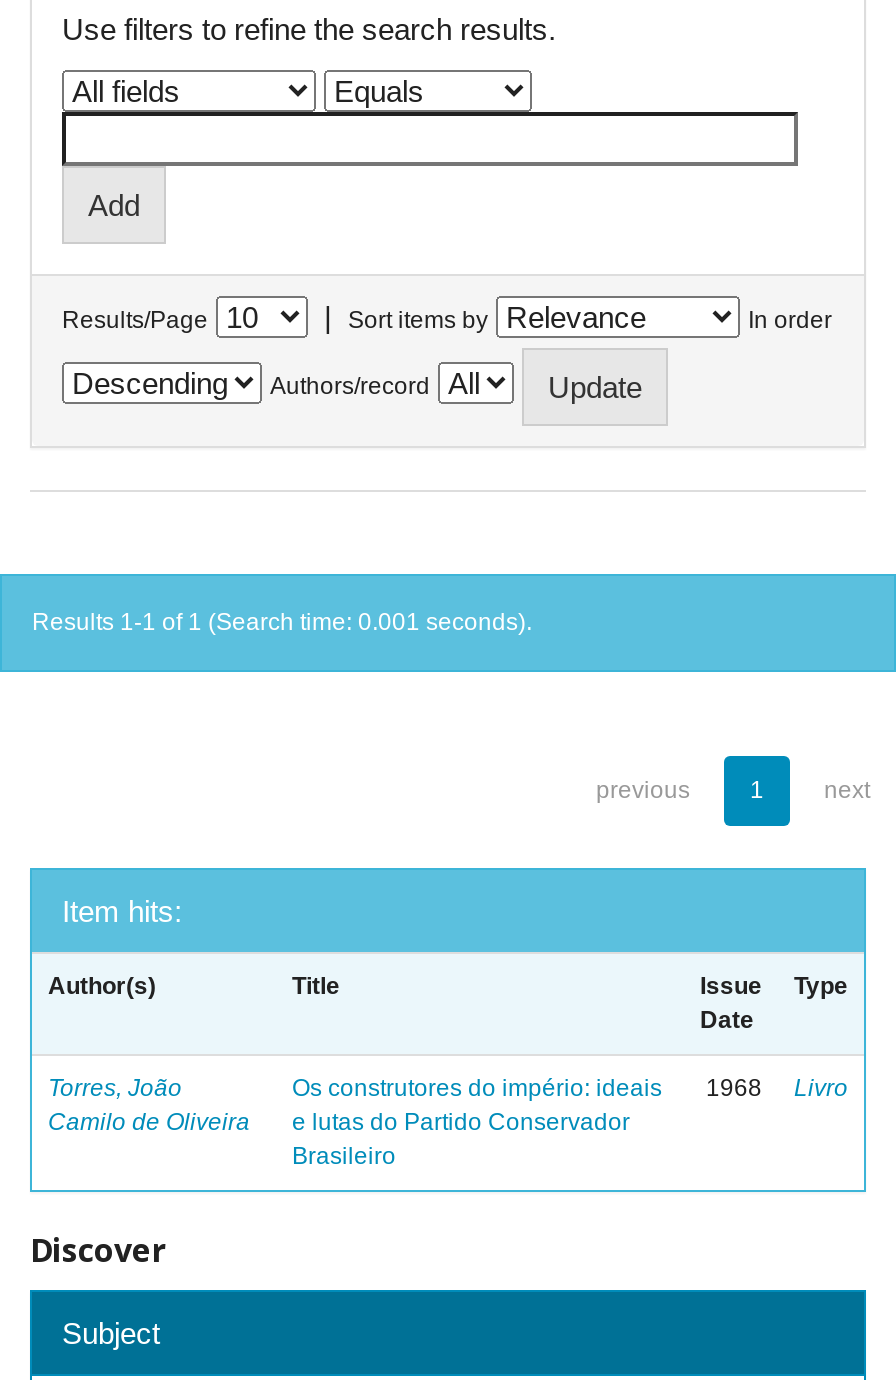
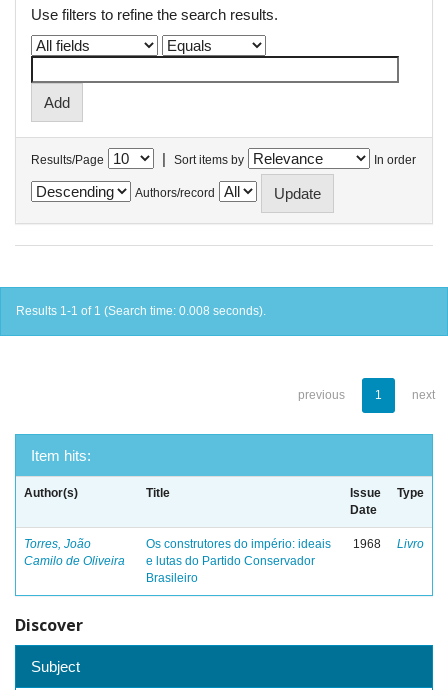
- Results 1-1 of 1 (Search time: 0.001 seconds).
+ Results 1-1 of 1 (Search time: 0.008 seconds).
